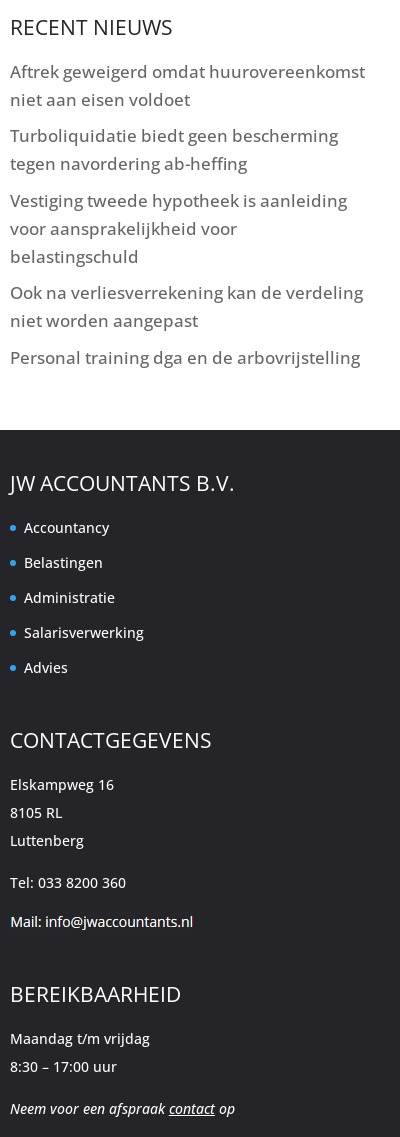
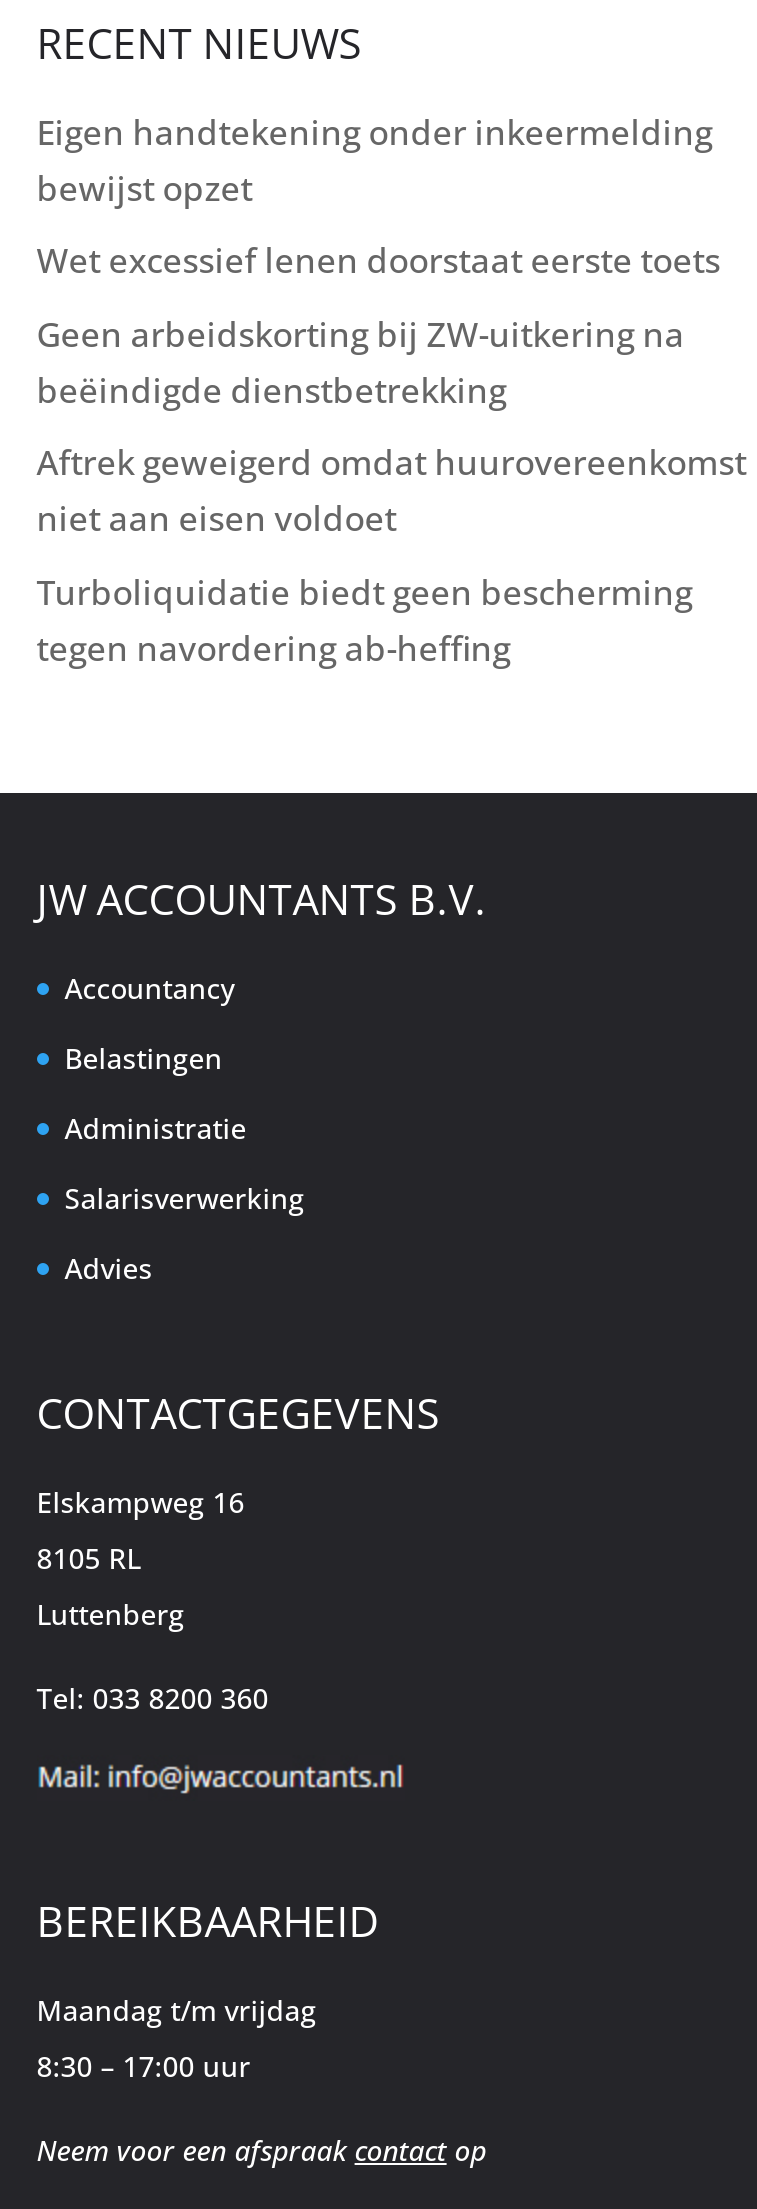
+ Eigen handtekening onder inkeermelding
+ bewijst opzet
+ Wet excessief lenen doorstaat eerste toets
+ Geen arbeidskorting bij ZW-uitkering na
+ beëindigde dienstbetrekking

moved down: Aftrek geweigerd omdat huurovereenkomst | niet aan eisen voldoet | Turboliquidatie biedt geen bescherming | tegen navordering ab-heffing

- Vestiging tweede hypotheek is aanleiding
- voor aansprakelijkheid voor
- belastingschuld
- Ook na verliesverrekening kan de verdeling
- niet worden aangepast
- Personal training dga en de arbovrijstelling
